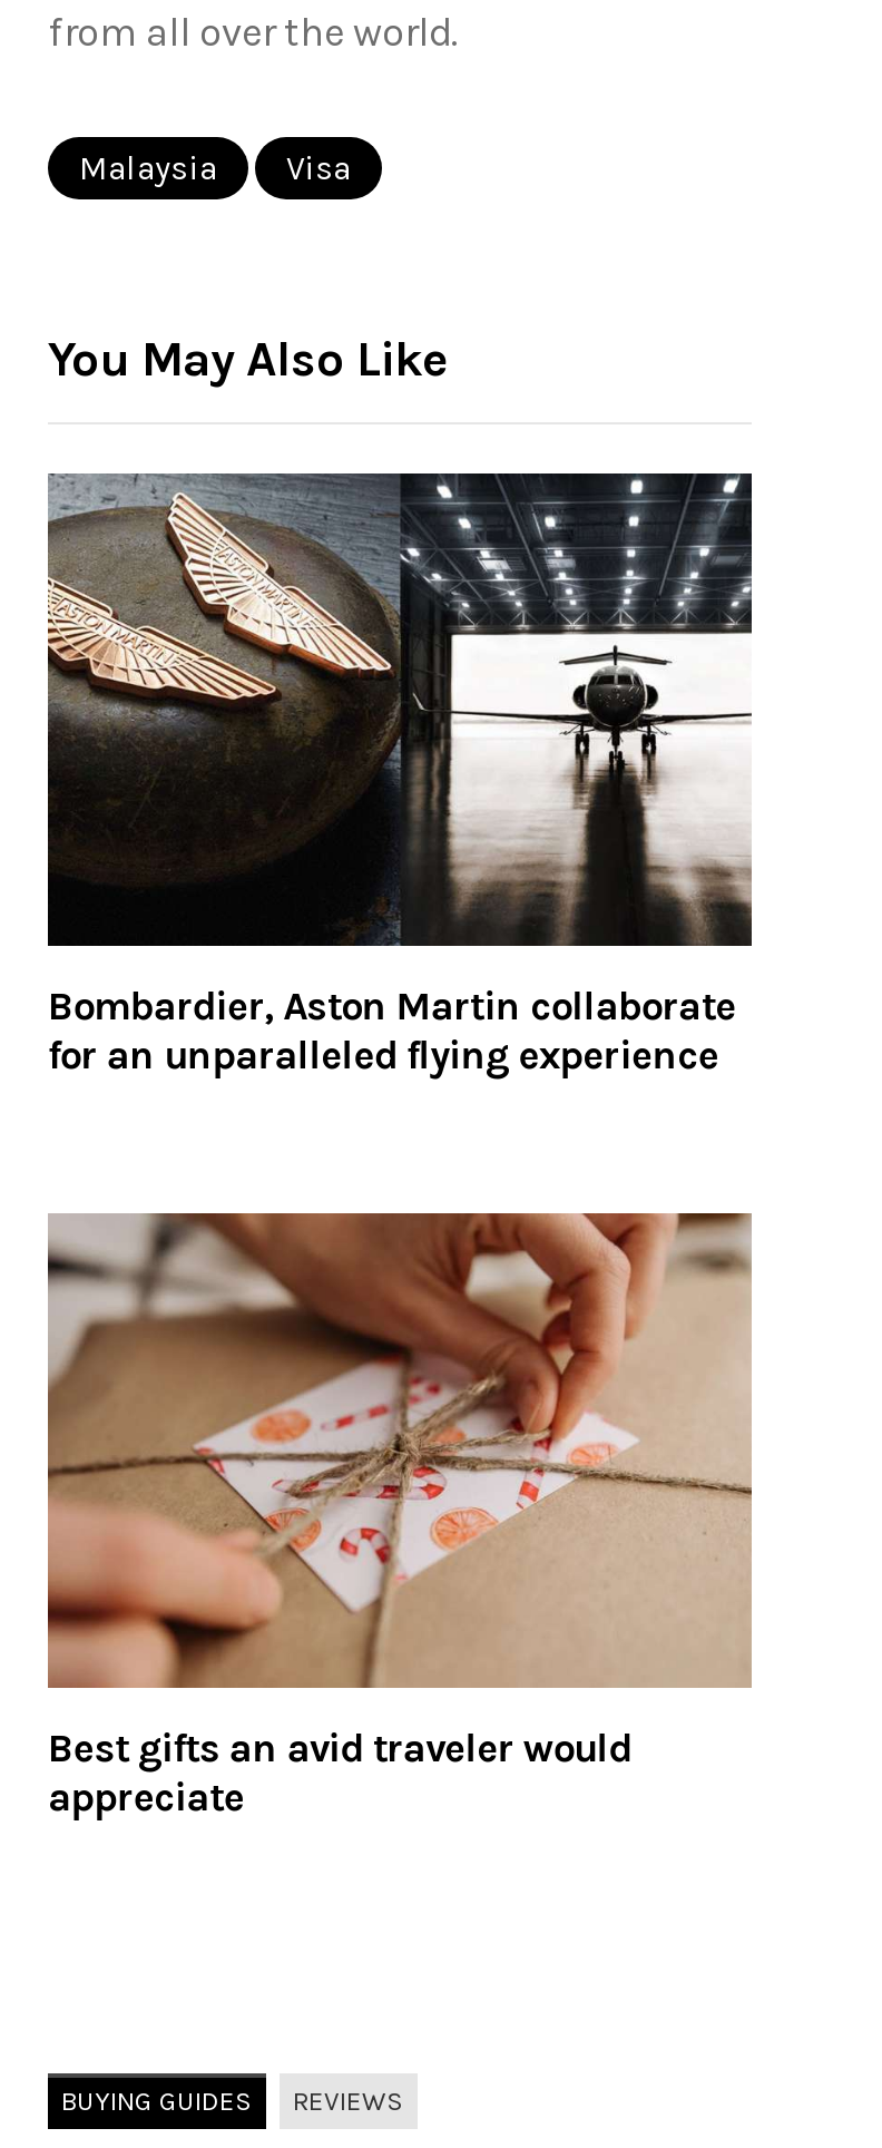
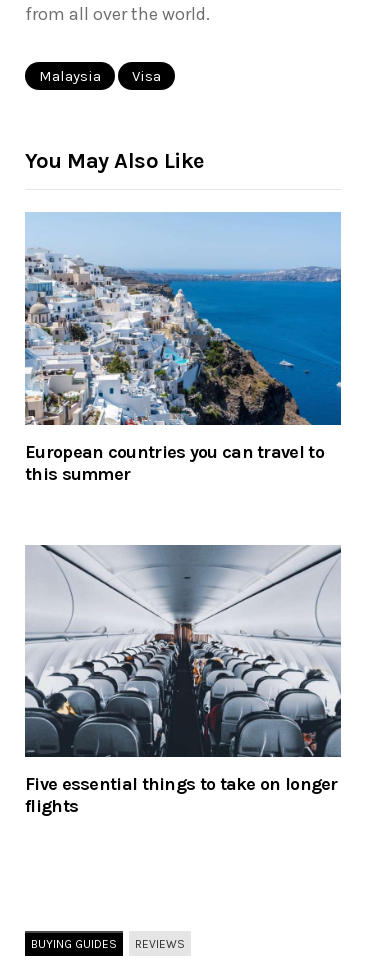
- [image]
- Bombardier, Aston Martin collaborate
- for an unparalleled flying experience
+ [image]
+ European countries you can travel to
+ this summer

- [image]
- Best gifts an avid traveler would
- appreciate
+ [image]
+ Five essential things to take on longer
+ flights
